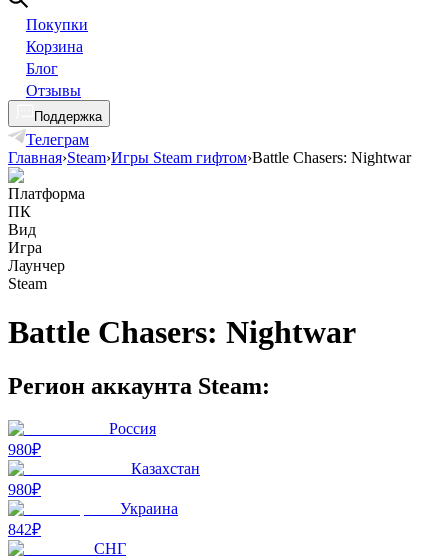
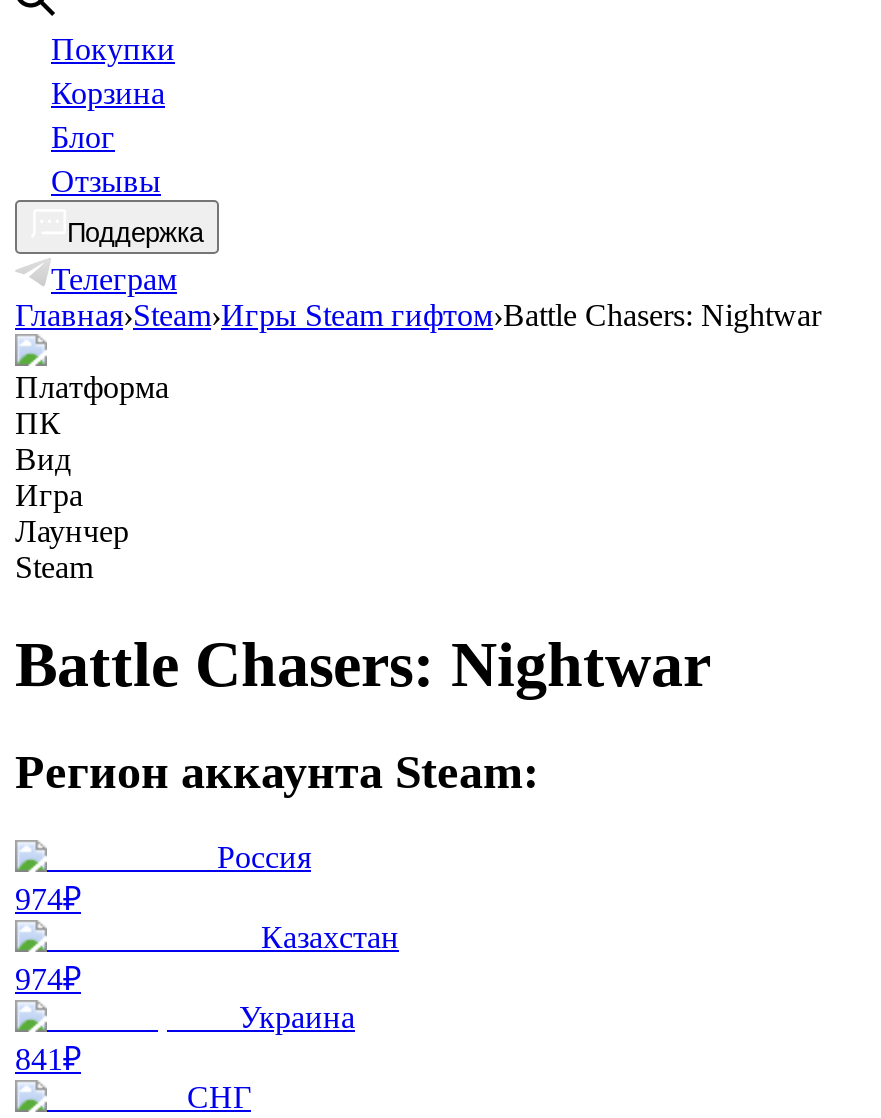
- 980₽
+ 974₽

- 980₽
+ 974₽

- 842₽
+ 841₽
